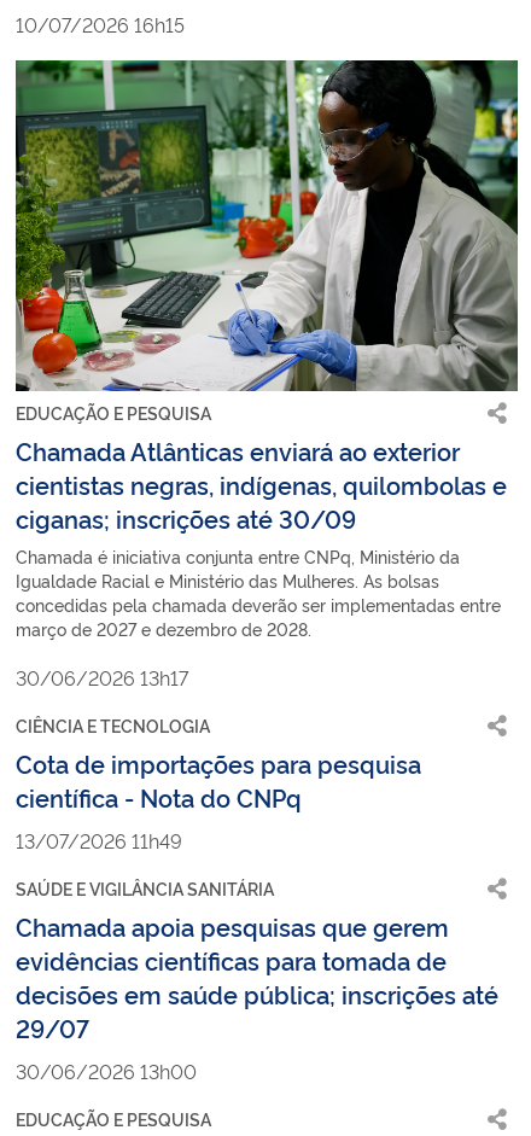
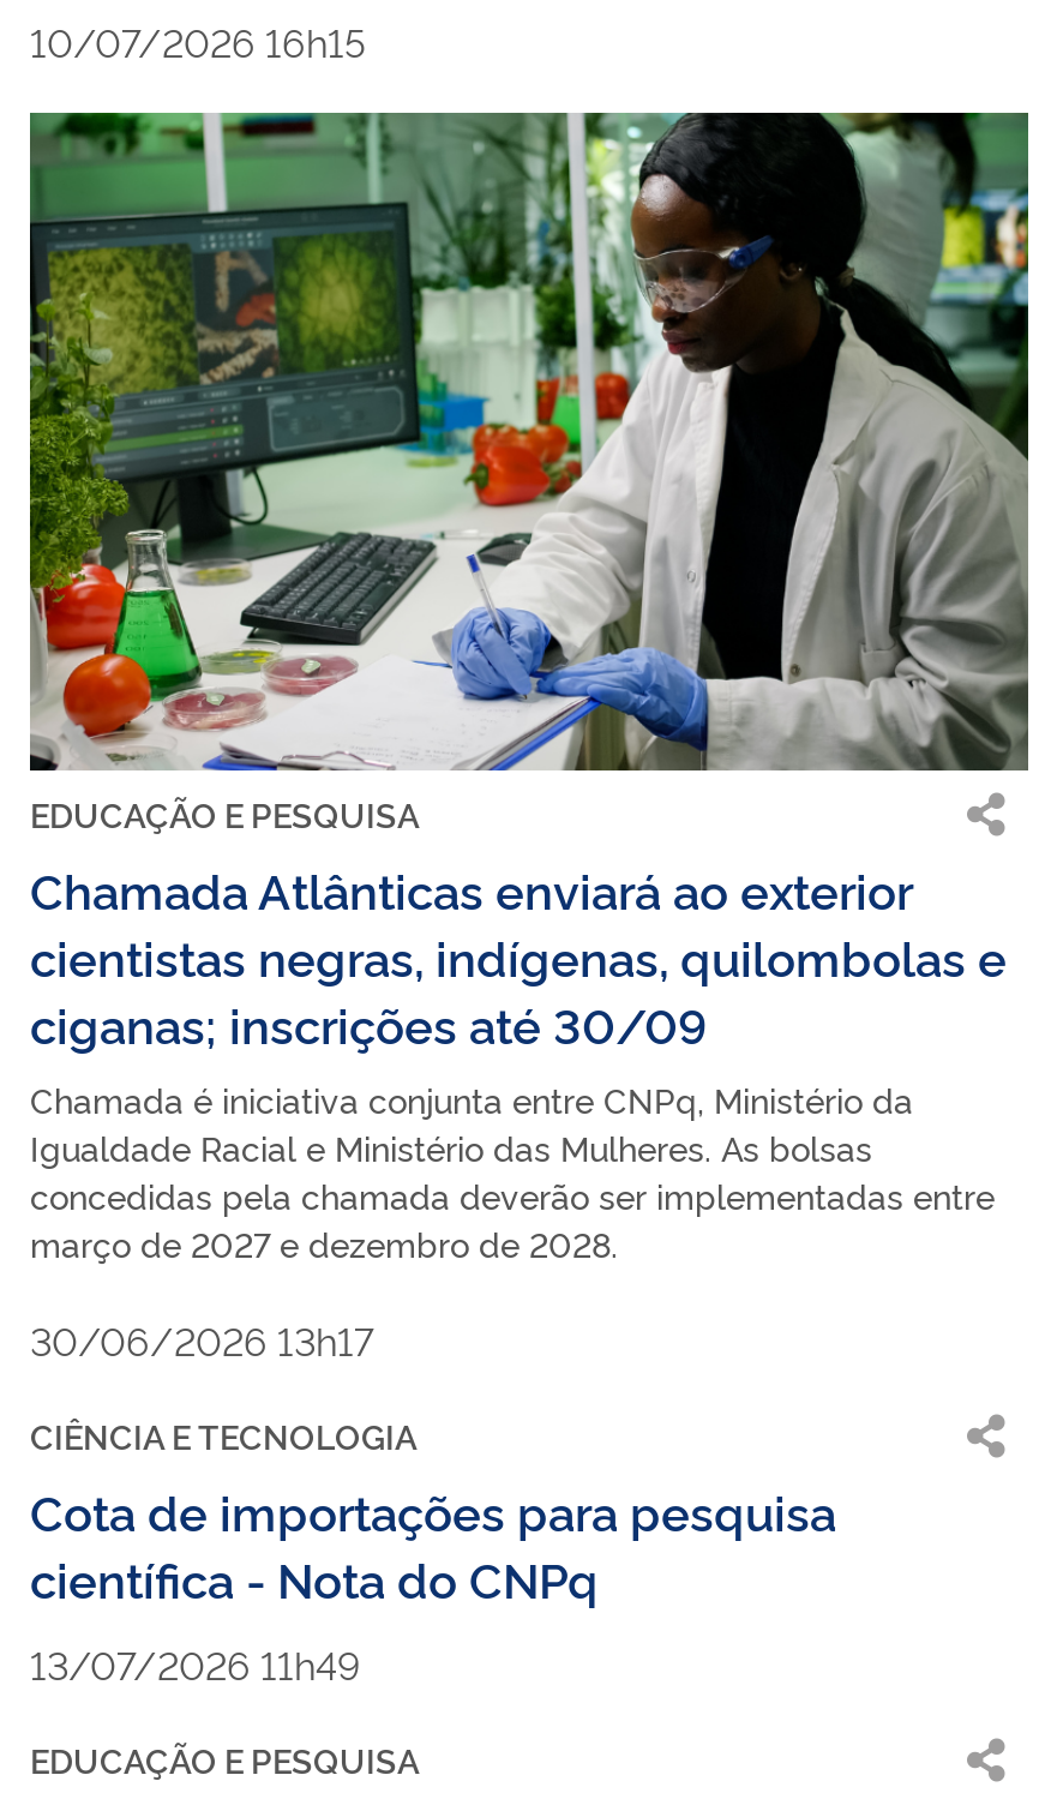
- SAÚDE E VIGILÂNCIA SANITÁRIA
- Chamada apoia pesquisas que gerem
- evidências científicas para tomada de
- decisões em saúde pública; inscrições até
- 29/07
- 30/06/2026 13h00
